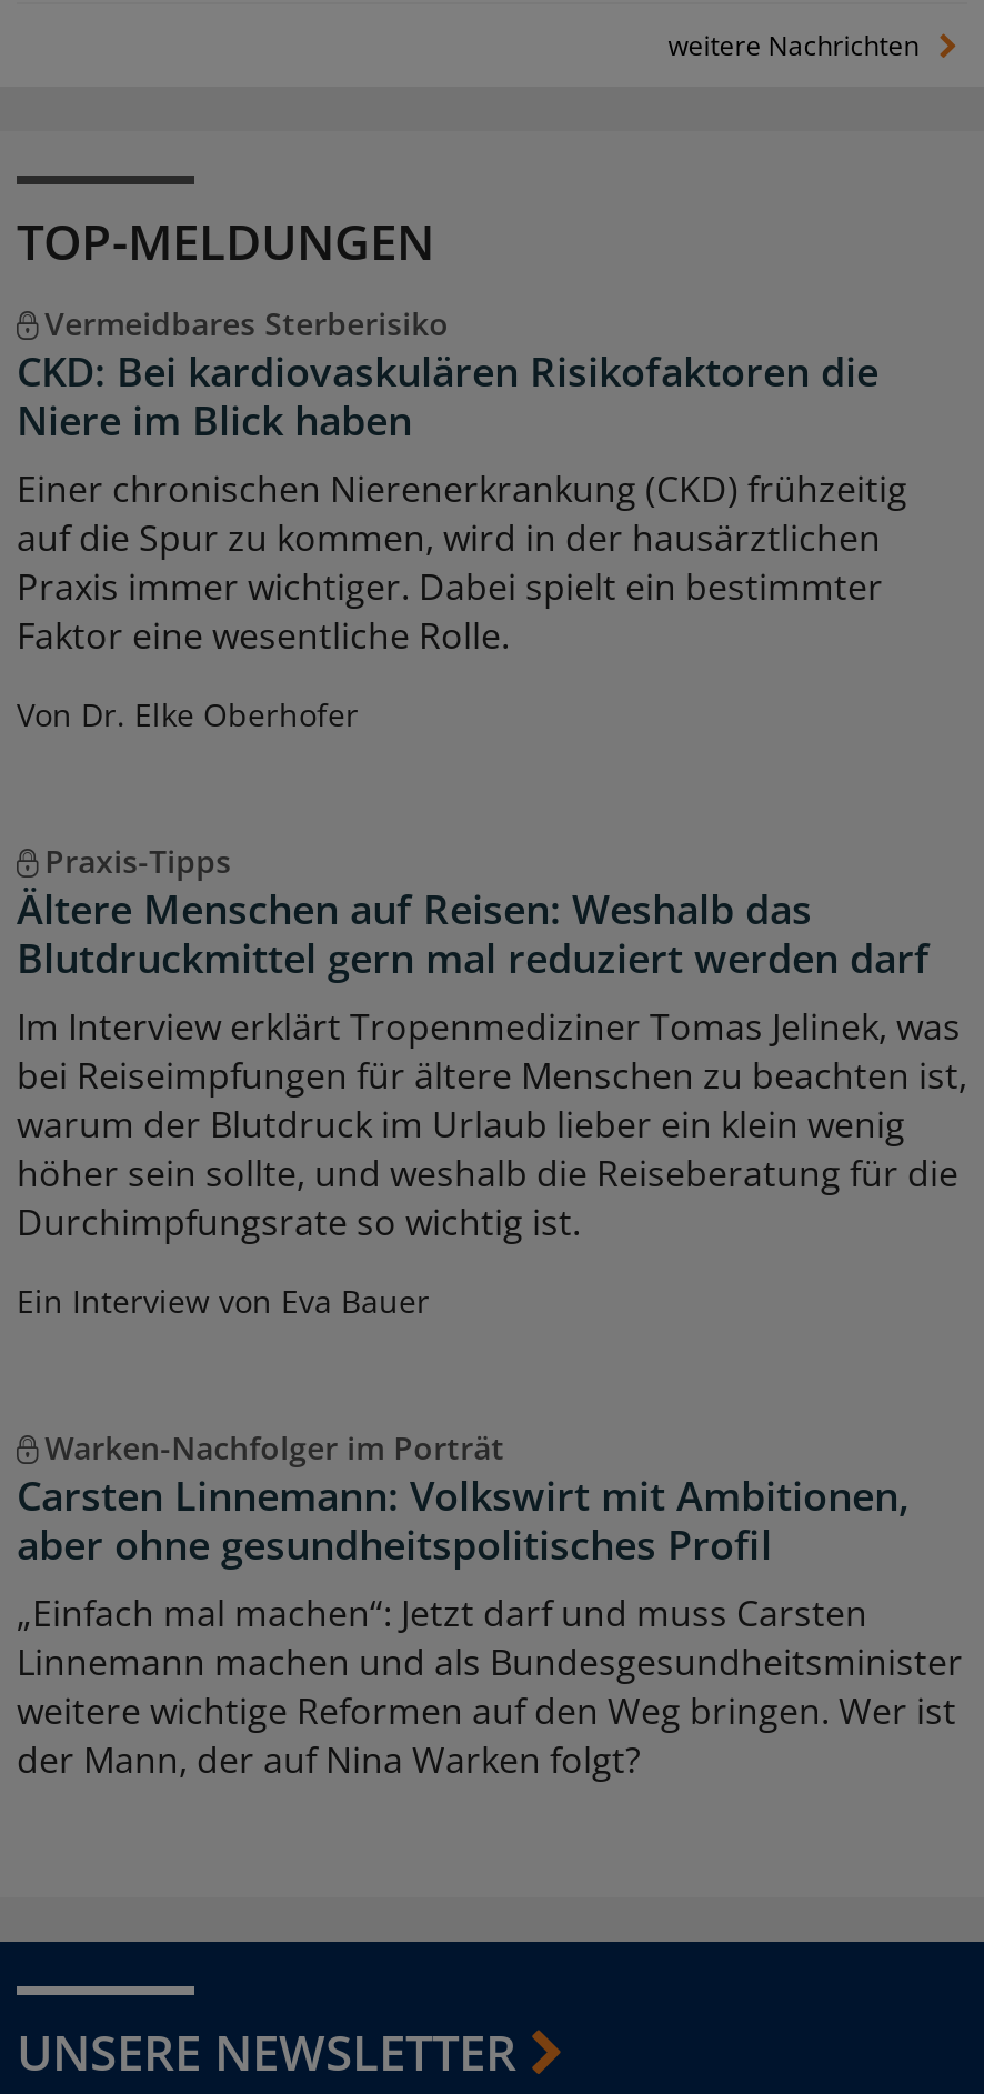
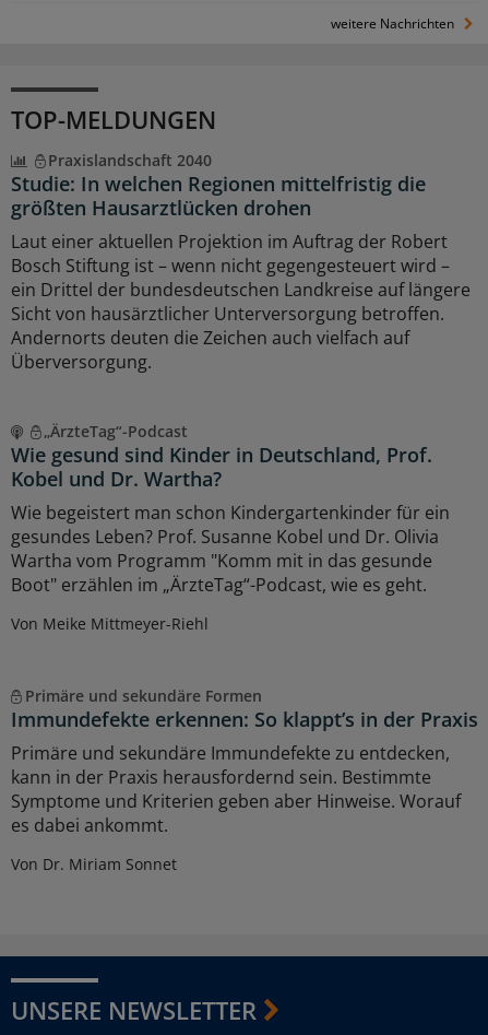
- Vermeidbares Sterberisiko
- CKD: Bei kardiovaskulären Risikofaktoren die
- Niere im Blick haben
- Einer chronischen Nierenerkrankung (CKD) frühzeitig
- auf die Spur zu kommen, wird in der hausärztlichen
- Praxis immer wichtiger. Dabei spielt ein bestimmter
- Faktor eine wesentliche Rolle.
+ Praxislandschaft 2040
+ Studie: In welchen Regionen mittelfristig die
+ größten Hausarztlücken drohen
+ Laut einer aktuellen Projektion im Auftrag der Robert
+ Bosch Stiftung ist – wenn nicht gegengesteuert wird –
+ ein Drittel der bundesdeutschen Landkreise auf längere
+ Sicht von hausärztlicher Unterversorgung betroffen.
+ Andernorts deuten die Zeichen auch vielfach auf
+ Überversorgung.

- Von Dr. Elke Oberhofer
+ „ÄrzteTag“-Podcast
+ Wie gesund sind Kinder in Deutschland, Prof.
+ Kobel und Dr. Wartha?
+ Wie begeistert man schon Kindergartenkinder für ein
+ gesundes Leben? Prof. Susanne Kobel und Dr. Olivia
+ Wartha vom Programm "Komm mit in das gesunde
+ Boot" erzählen im „ÄrzteTag“-Podcast, wie es geht.

- Praxis-Tipps
- Ältere Menschen auf Reisen: Weshalb das
- Blutdruckmittel gern mal reduziert werden darf
- Im Interview erklärt Tropenmediziner Tomas Jelinek, was
- bei Reiseimpfungen für ältere Menschen zu beachten ist,
- warum der Blutdruck im Urlaub lieber ein klein wenig
- höher sein sollte, und weshalb die Reiseberatung für die
- Durchimpfungsrate so wichtig ist.
+ Von Meike Mittmeyer-Riehl

- Ein Interview von Eva Bauer
+ Primäre und sekundäre Formen
+ Immundefekte erkennen: So klappt’s in der Praxis
+ Primäre und sekundäre Immundefekte zu entdecken,
+ kann in der Praxis herausfordernd sein. Bestimmte
+ Symptome und Kriterien geben aber Hinweise. Worauf
+ es dabei ankommt.

- Warken-Nachfolger im Porträt
- Carsten Linnemann: Volkswirt mit Ambitionen,
- aber ohne gesundheitspolitisches Profil
- „Einfach mal machen“: Jetzt darf und muss Carsten
- Linnemann machen und als Bundesgesundheitsminister
- weitere wichtige Reformen auf den Weg bringen. Wer ist
- der Mann, der auf Nina Warken folgt?
+ Von Dr. Miriam Sonnet
